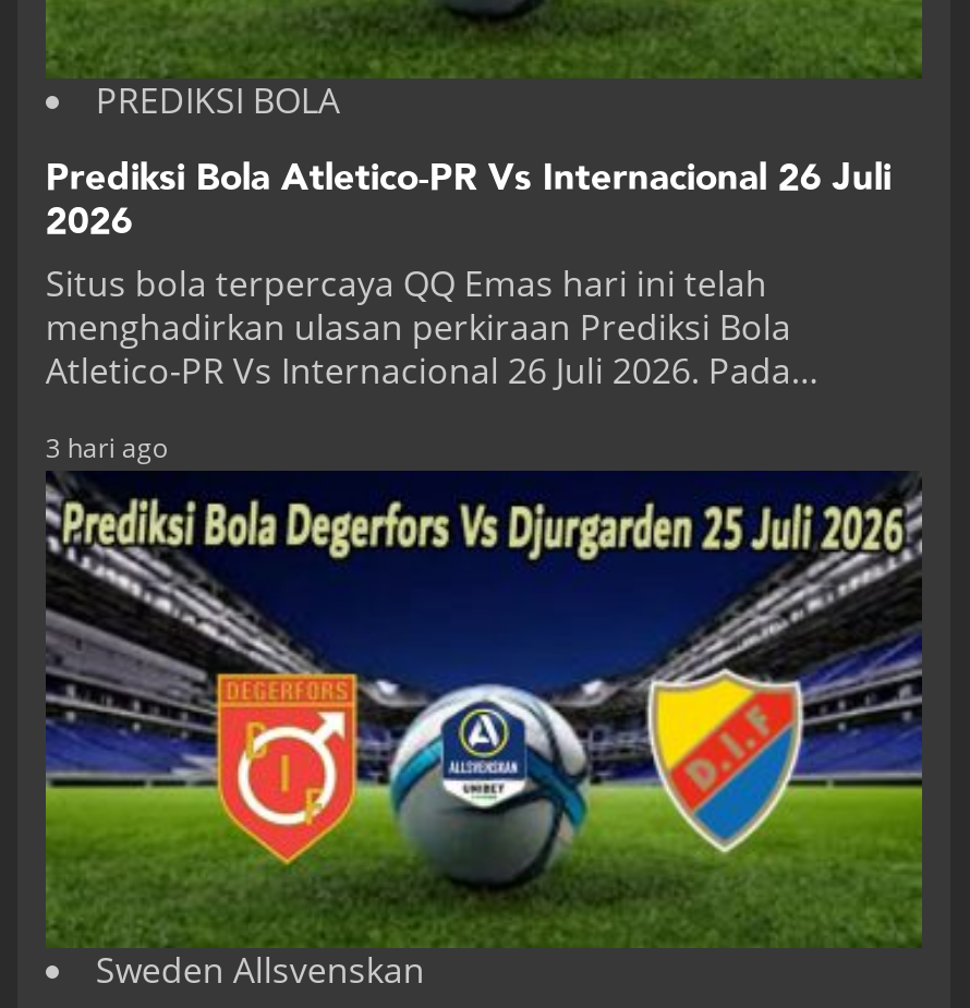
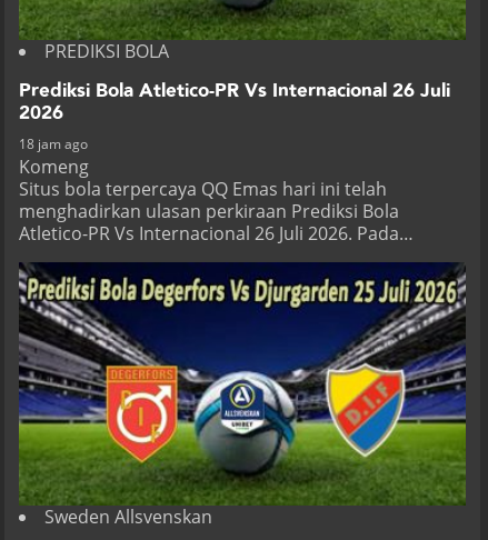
+ 18 jam ago
+ Komeng

moved down: Situs bola terpercaya QQ Emas hari ini telah | menghadirkan ulasan perkiraan Prediksi Bola | Atletico-PR Vs Internacional 26 Juli 2026. Pada…

- 3 hari ago
